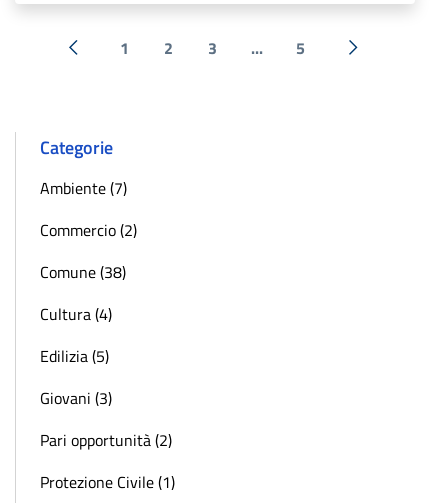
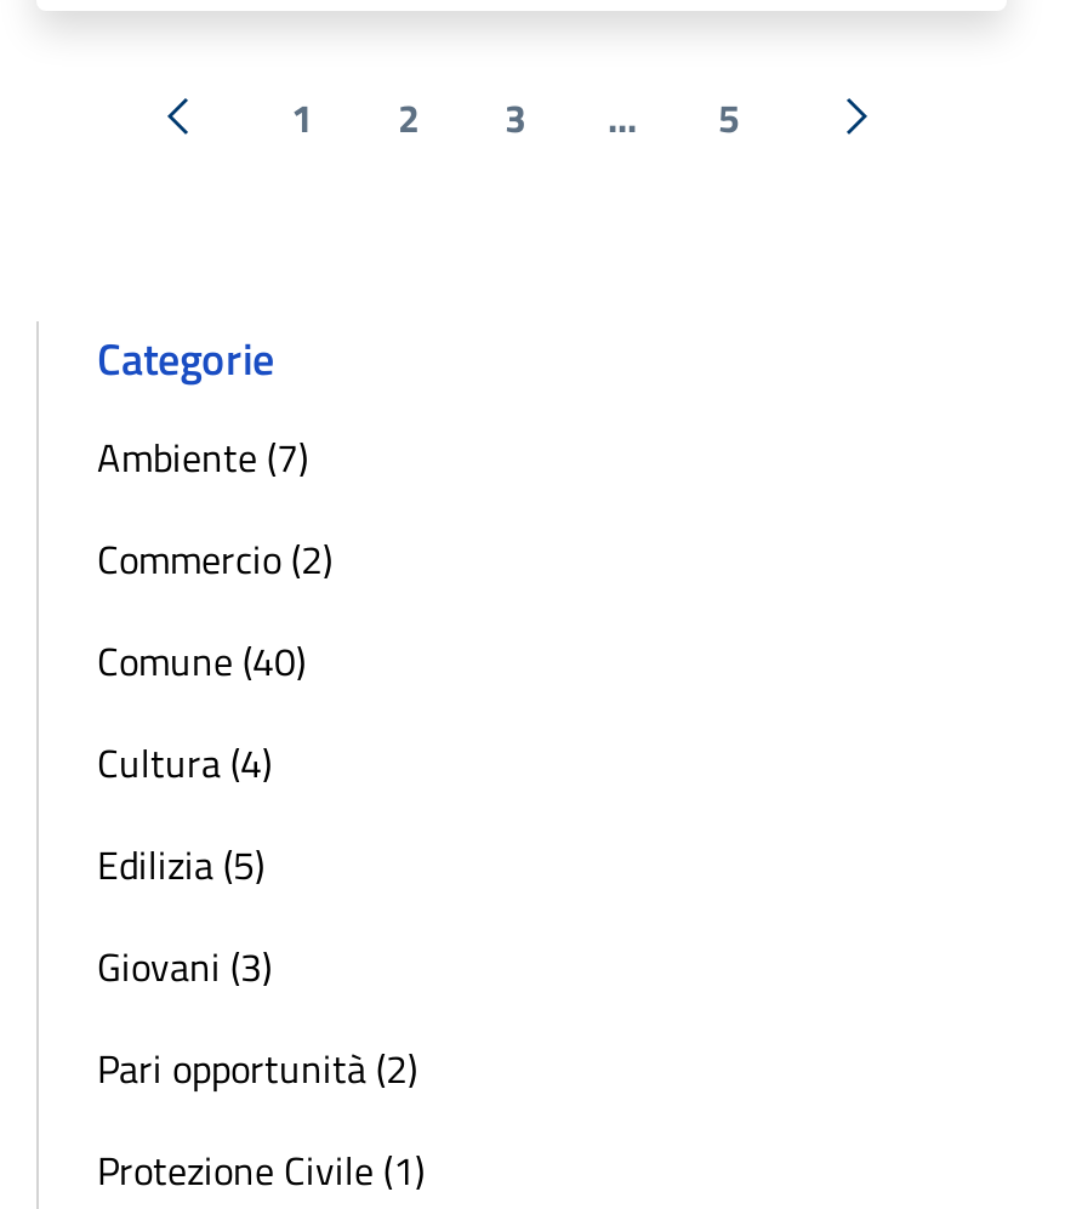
- Comune (38)
+ Comune (40)
